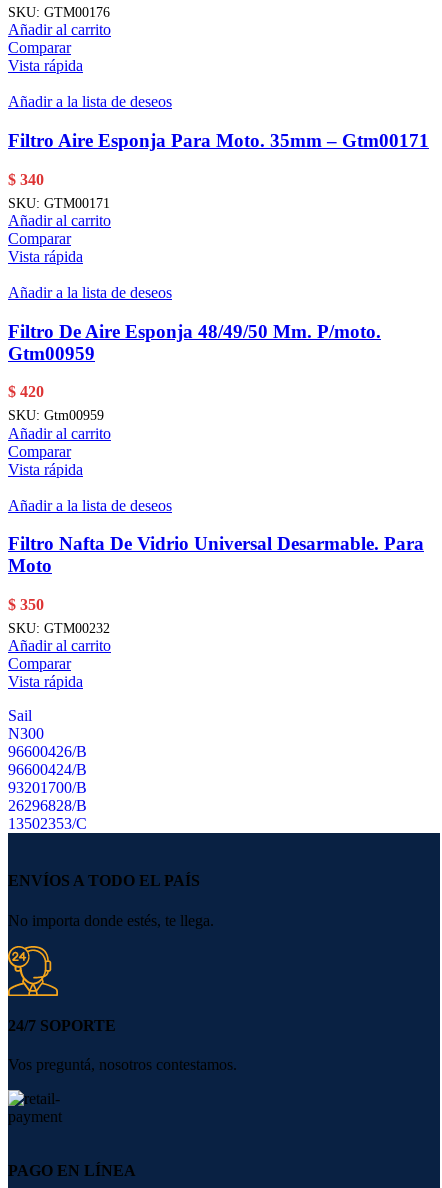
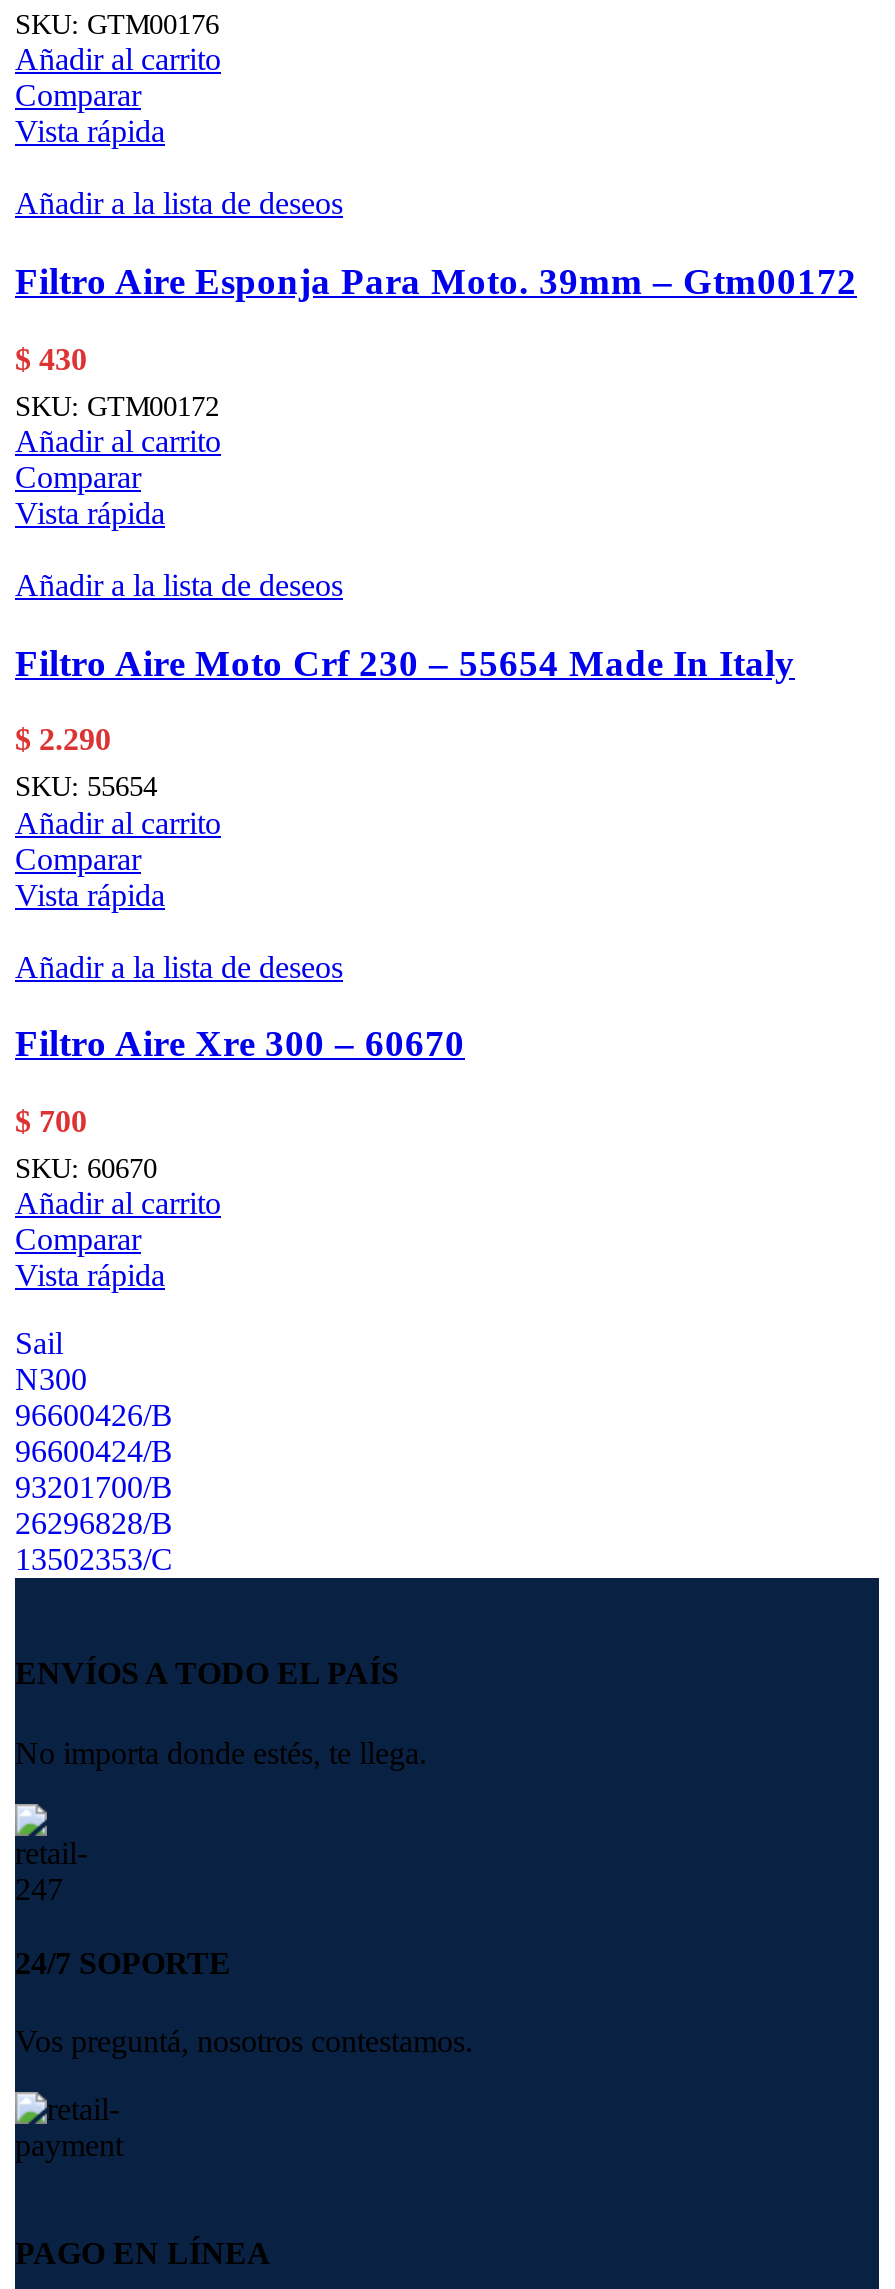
- Filtro Aire Esponja Para Moto. 35mm – Gtm00171
+ Filtro Aire Esponja Para Moto. 39mm – Gtm00172

- $340
+ $430

- SKU: GTM00171
+ SKU: GTM00172

- Filtro De Aire Esponja 48/49/50 Mm. P/moto.
- Gtm00959
+ Filtro Aire Moto Crf 230 – 55654 Made In Italy

- $420
- SKU: Gtm00959
+ $2.290
+ SKU: 55654

- Filtro Nafta De Vidrio Universal Desarmable. Para
- Moto
+ Filtro Aire Xre 300 – 60670

- $350
- SKU: GTM00232
+ $700
+ SKU: 60670

- [image]
+ [image]
